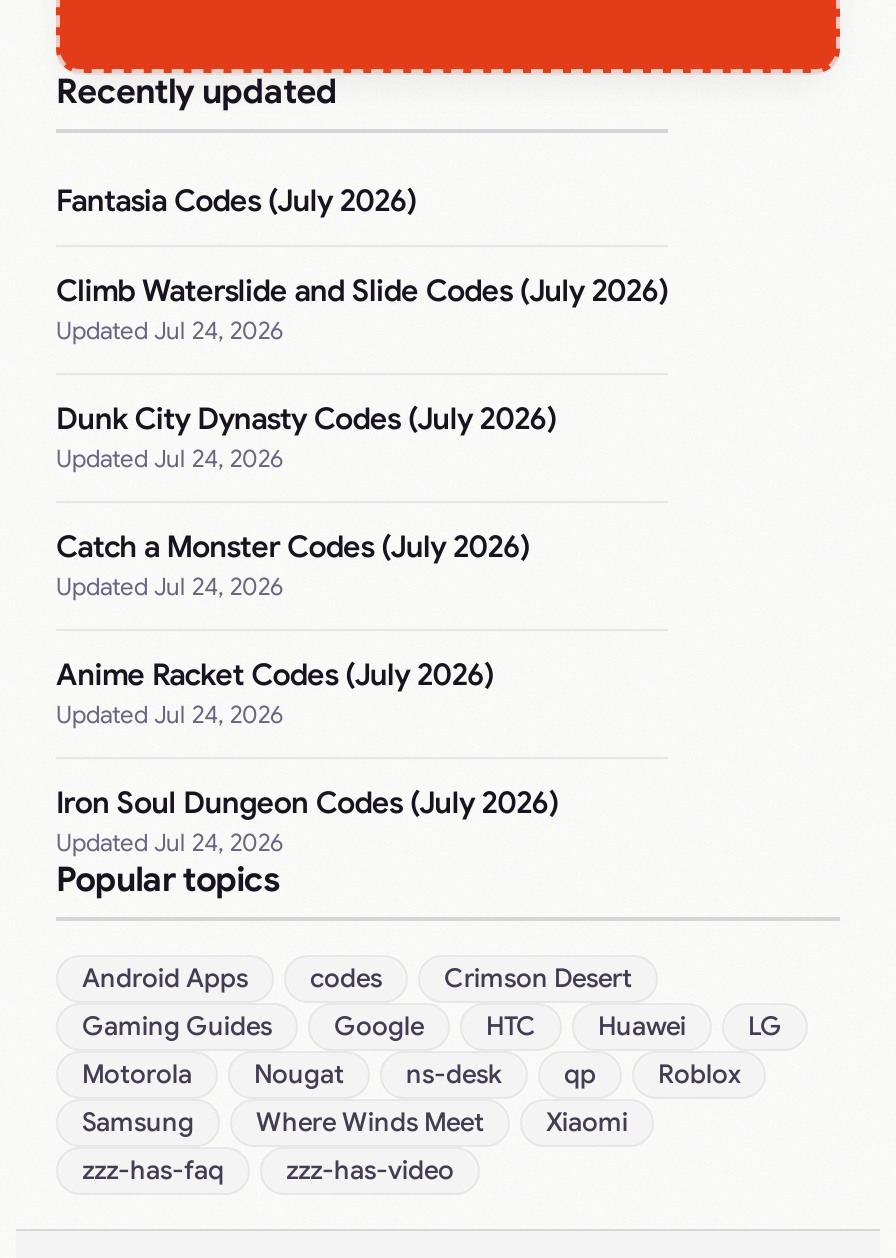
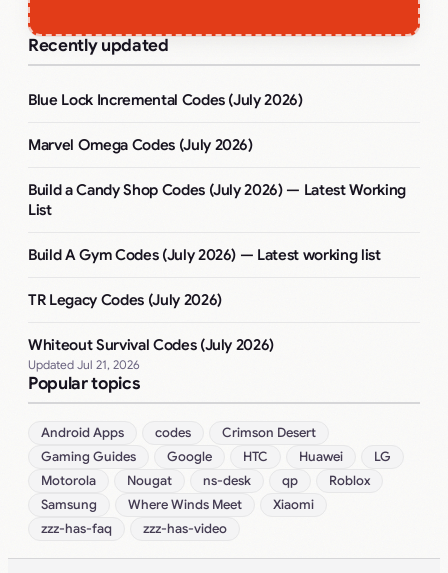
- Fantasia Codes (July 2026)
+ Blue Lock Incremental Codes (July 2026)

- Climb Waterslide and Slide Codes (July 2026)
- Jul 24, 2026
+ Marvel Omega Codes (July 2026)

- Dunk City Dynasty Codes (July 2026)
- Jul 24, 2026
+ Build a Candy Shop Codes (July 2026) — Latest Working
+ List

- Catch a Monster Codes (July 2026)
- Jul 24, 2026
+ Build A Gym Codes (July 2026) — Latest working list

- Anime Racket Codes (July 2026)
- Jul 24, 2026
+ TR Legacy Codes (July 2026)

- Iron Soul Dungeon Codes (July 2026)
- Jul 24, 2026
+ Whiteout Survival Codes (July 2026)
+ Jul 21, 2026
